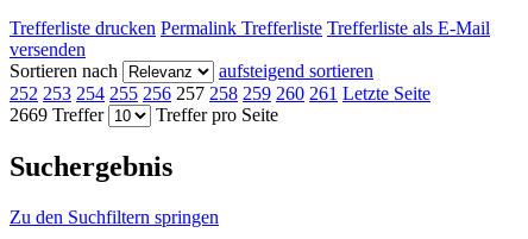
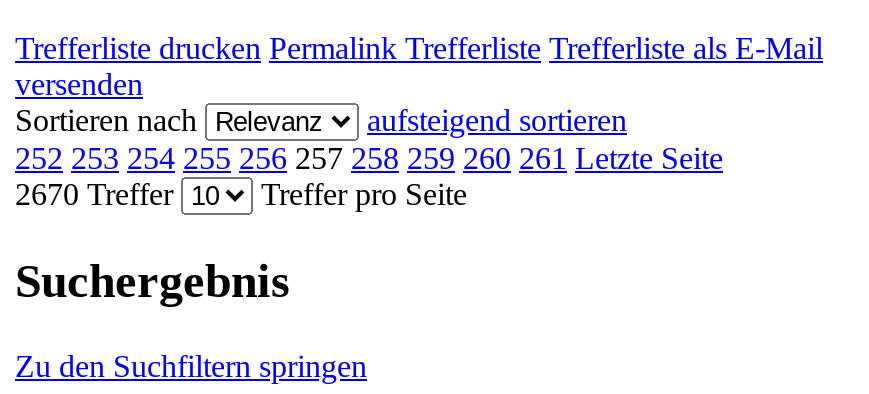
- 2669 Treffer
+ 2670 Treffer
